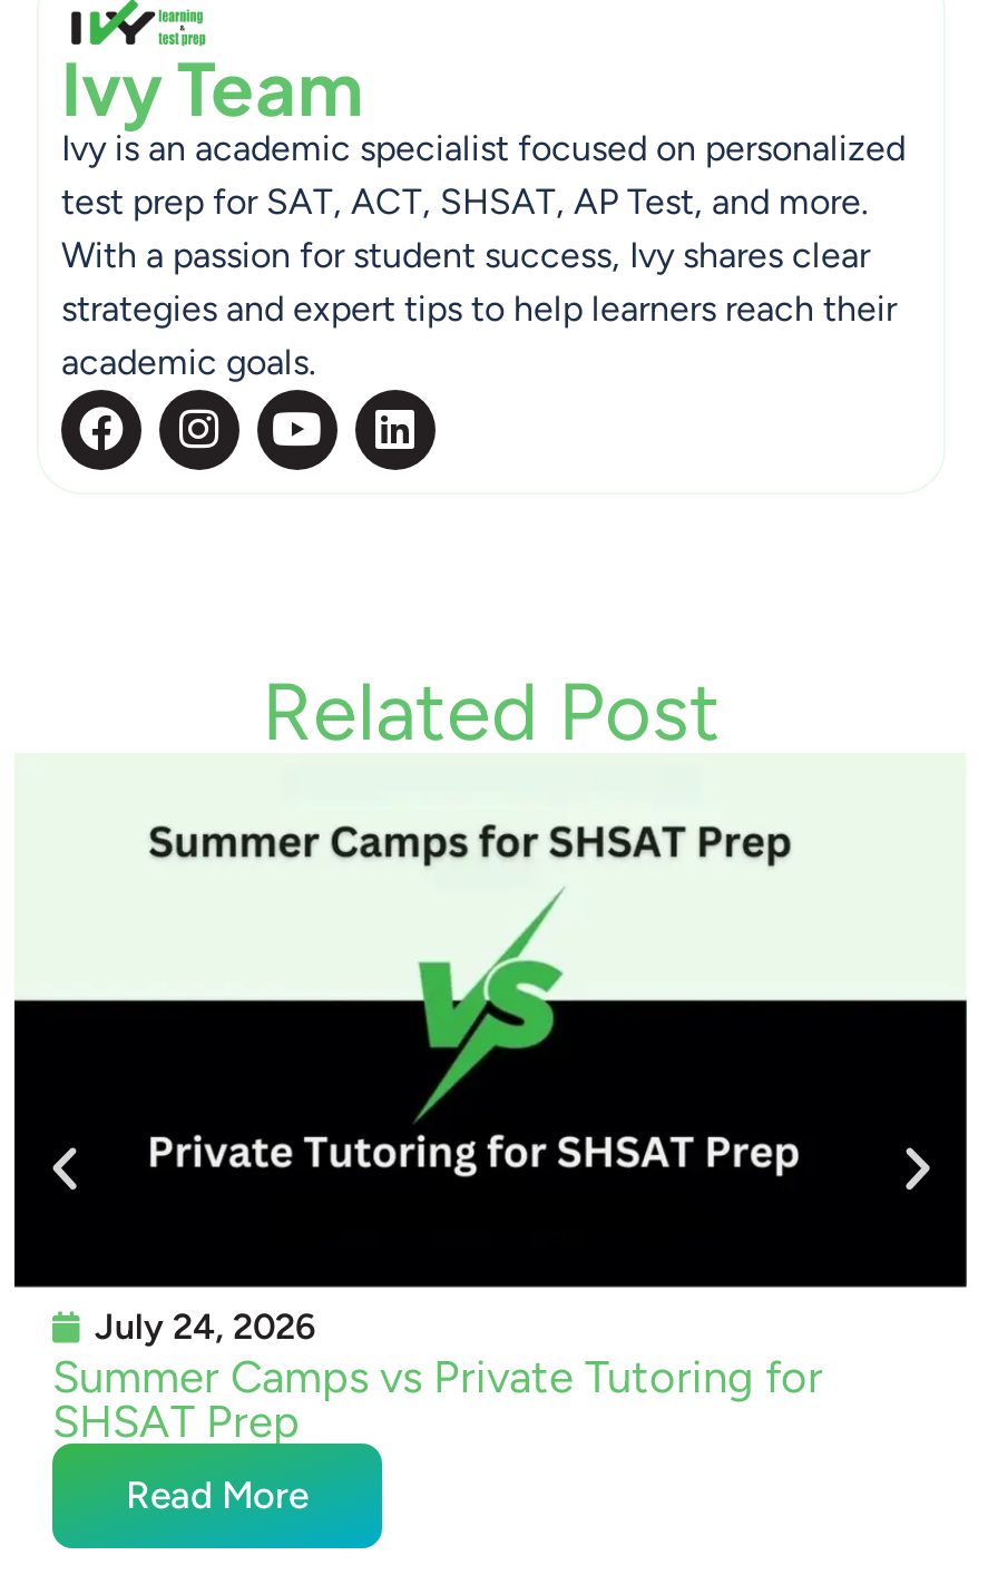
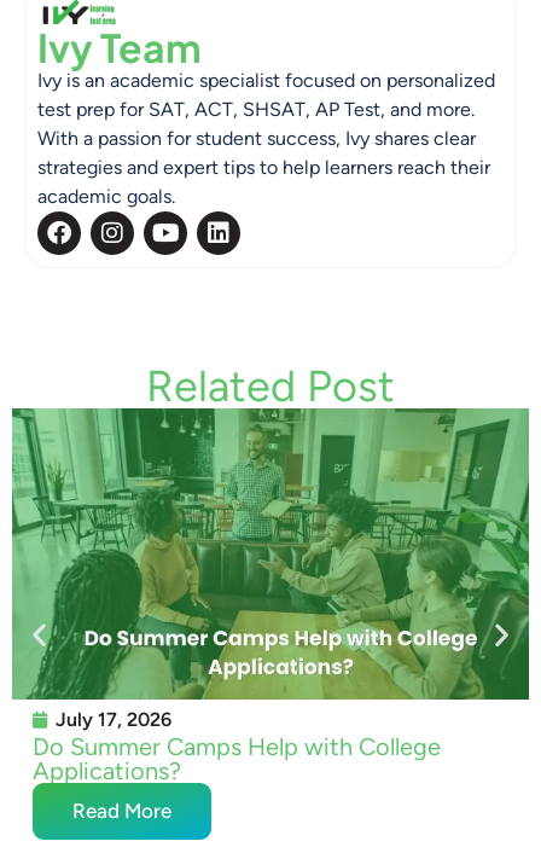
- [image]
- July 24, 2026
- Summer Camps vs Private Tutoring for
- SHSAT Prep
+ [image]
+ July 17, 2026
+ Do Summer Camps Help with College
+ Applications?
